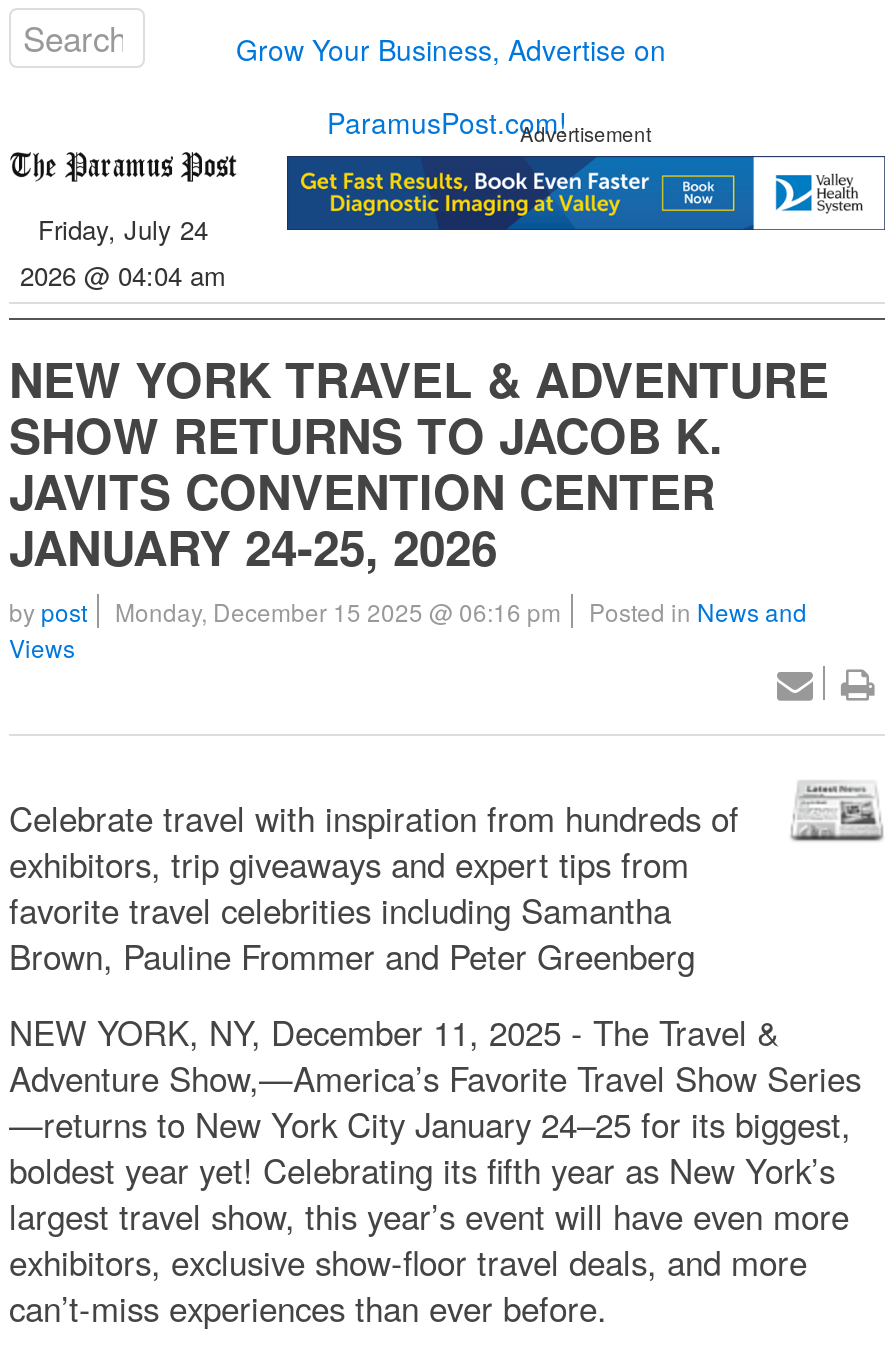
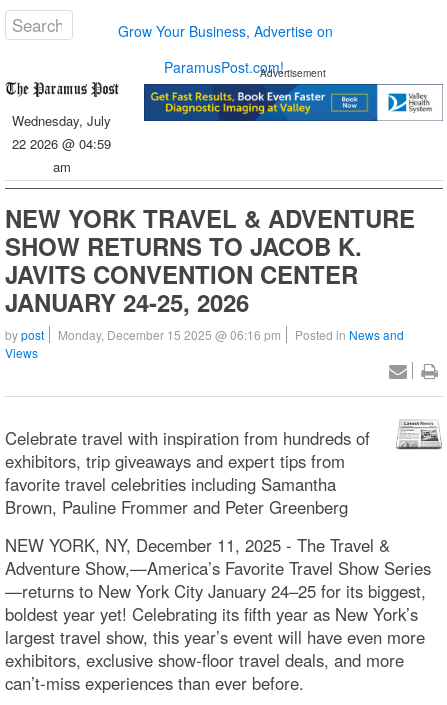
- Friday, July 24
- 2026 @ 04:04 am
+ Wednesday, July
+ 22 2026 @ 04:59
+ am
